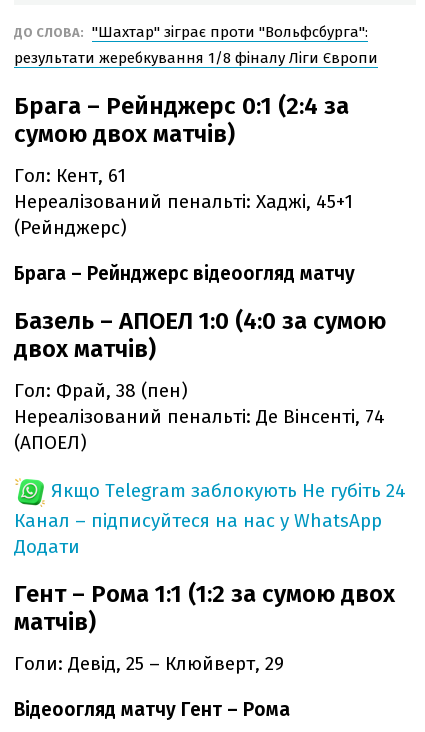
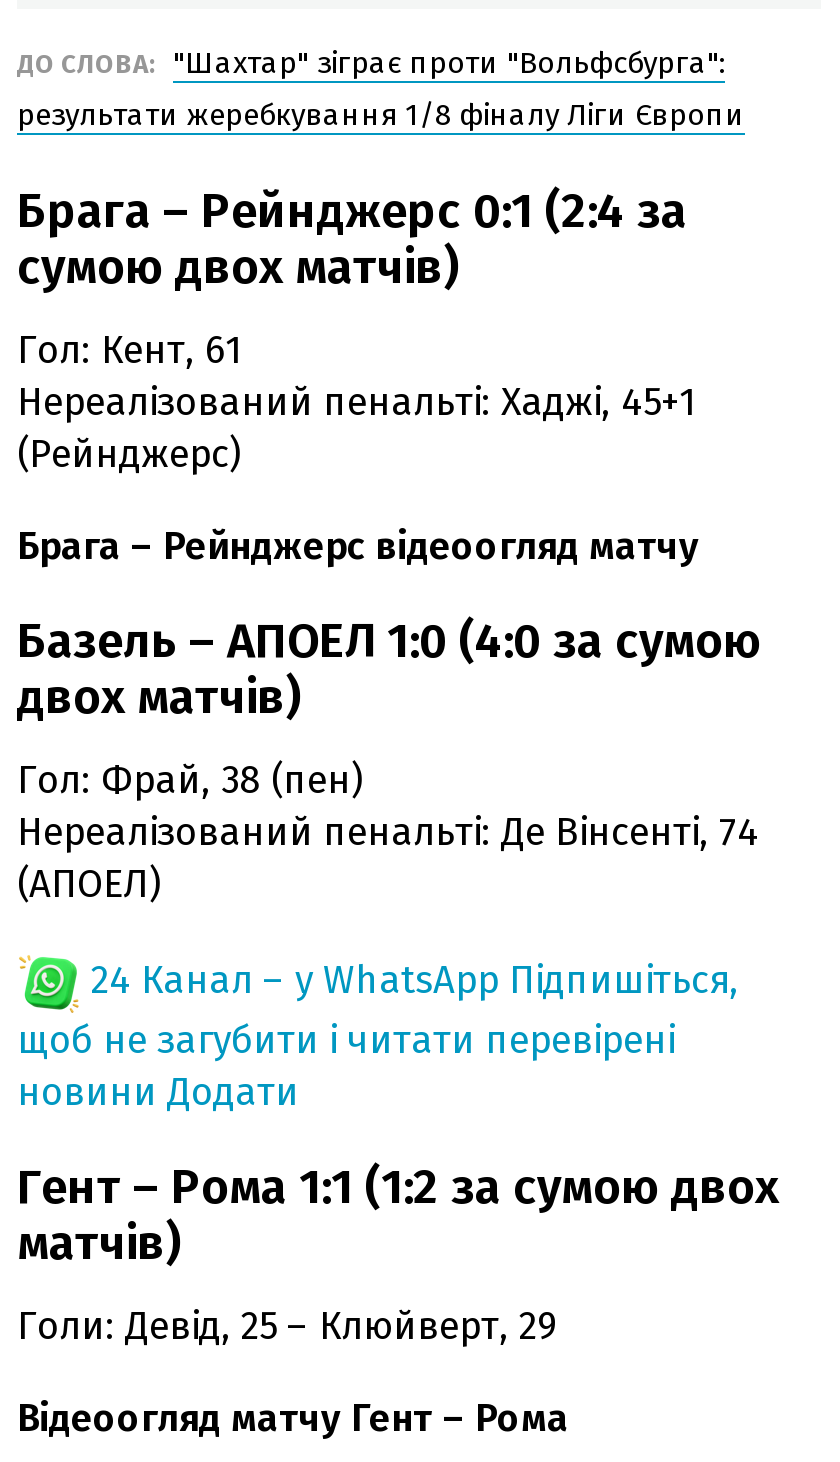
- Якщо Telegram заблокують Не губіть 24
- Канал – підписуйтеся на нас у WhatsApp
- Додати
+ 24 Канал – у WhatsApp Підпишіться,
+ щоб не загубити і читати перевірені
+ новини Додати
